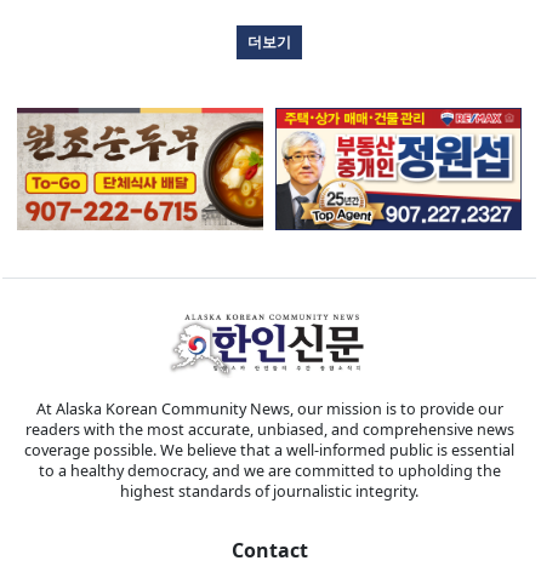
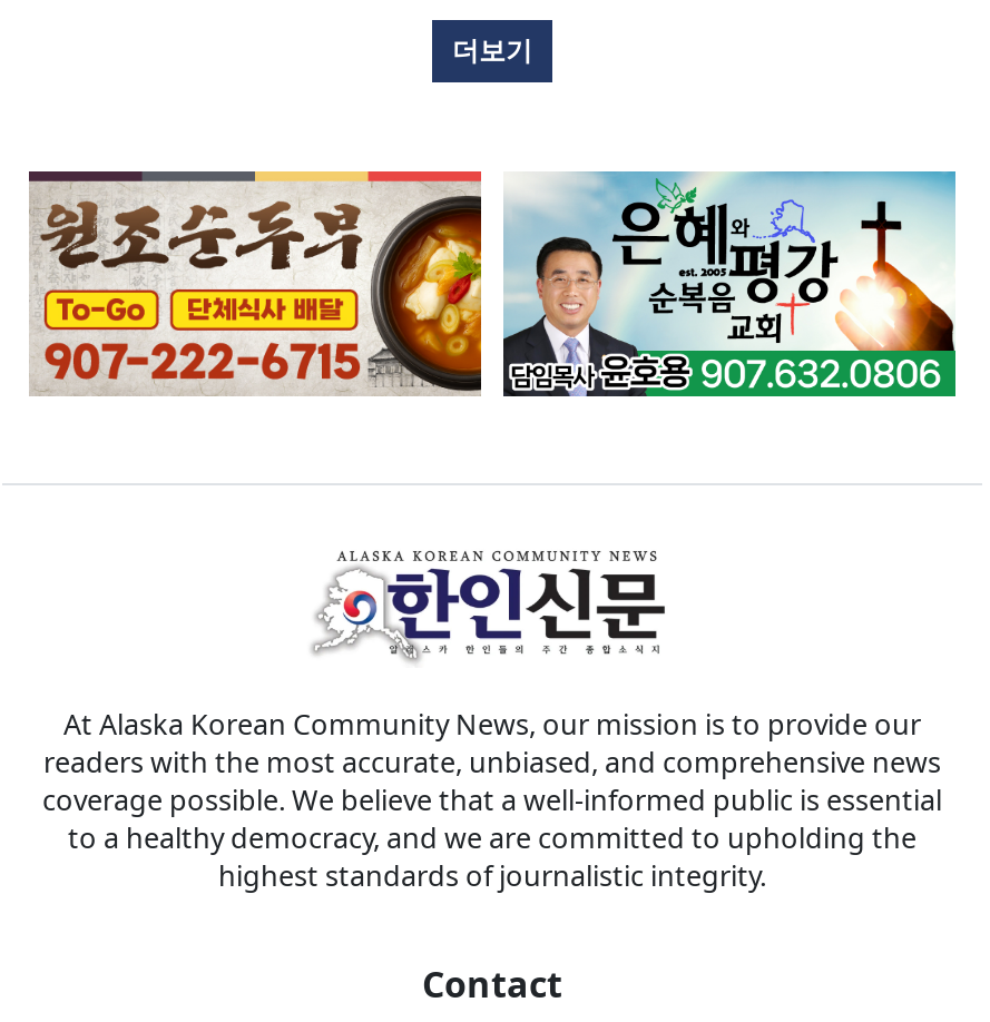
- [image]
+ [image]
